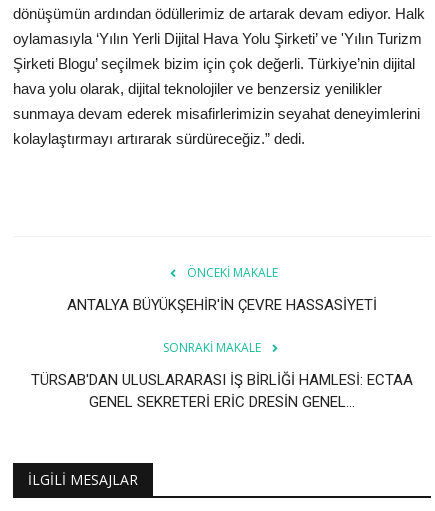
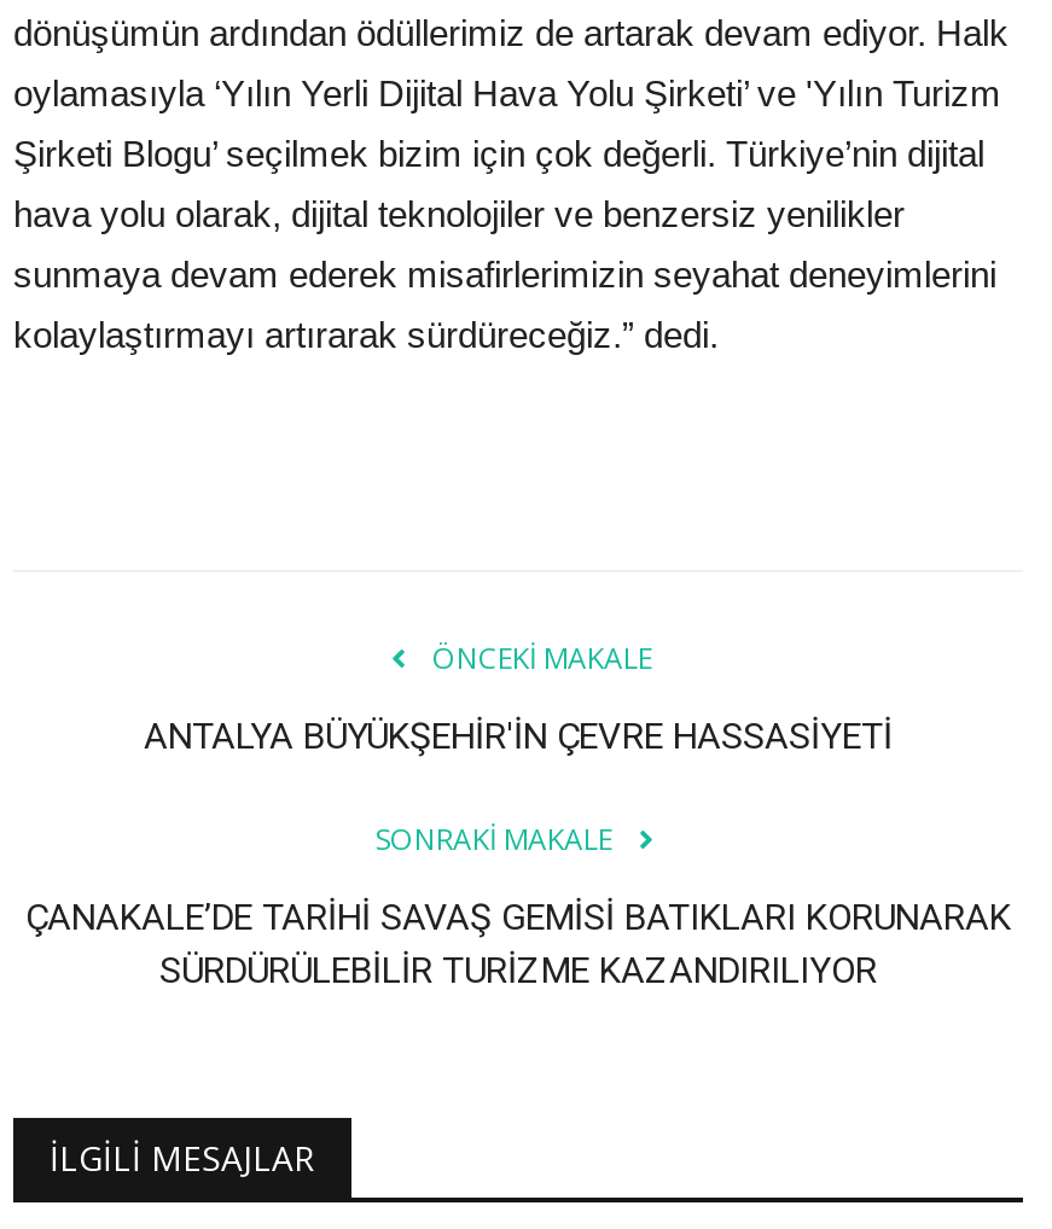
- TÜRSAB'DAN ULUSLARARASI İŞ BİRLİĞİ HAMLESİ: ECTAA
- GENEL SEKRETERİ ERİC DRESİN GENEL...
+ ÇANAKALE’DE TARİHİ SAVAŞ GEMİSİ BATIKLARI KORUNARAK
+ SÜRDÜRÜLEBİLİR TURİZME KAZANDIRILIYOR
